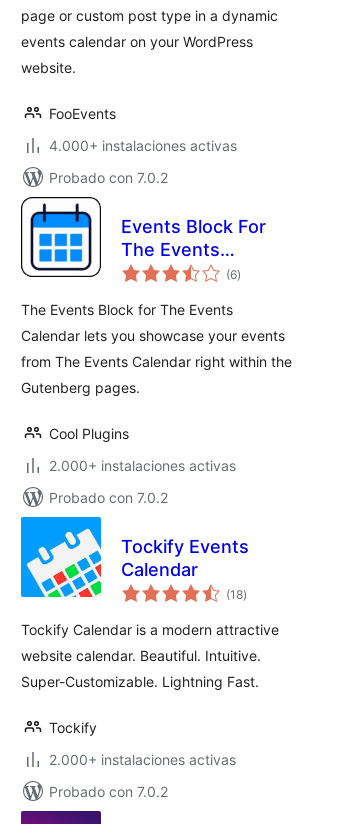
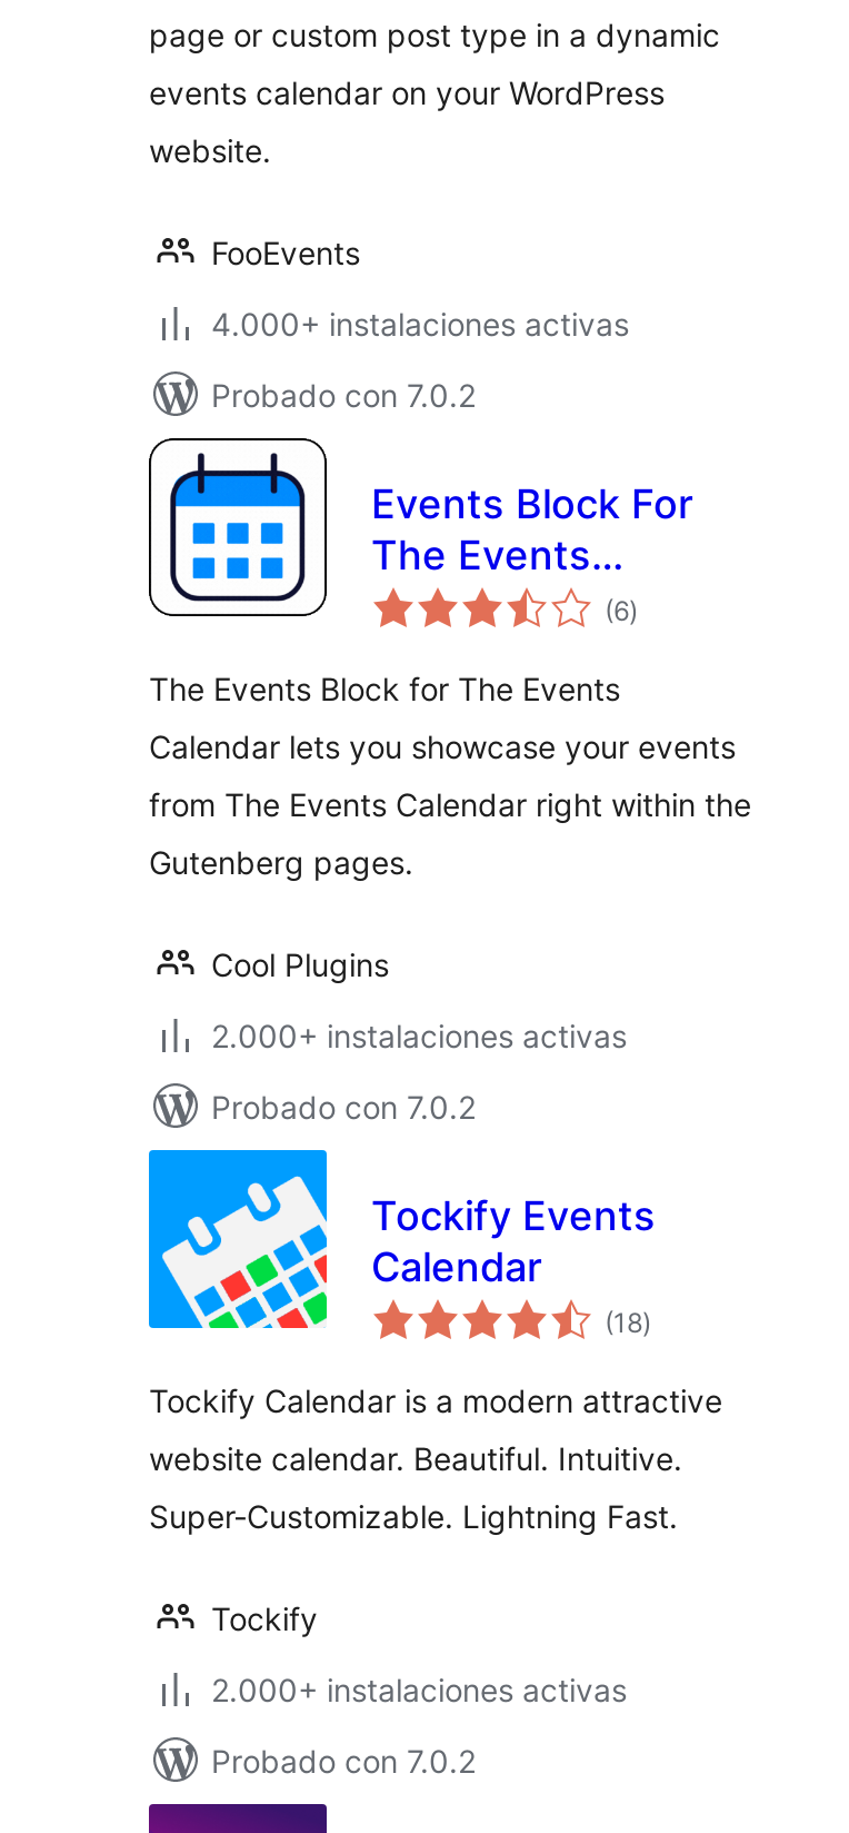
- [image]
+ [image]
